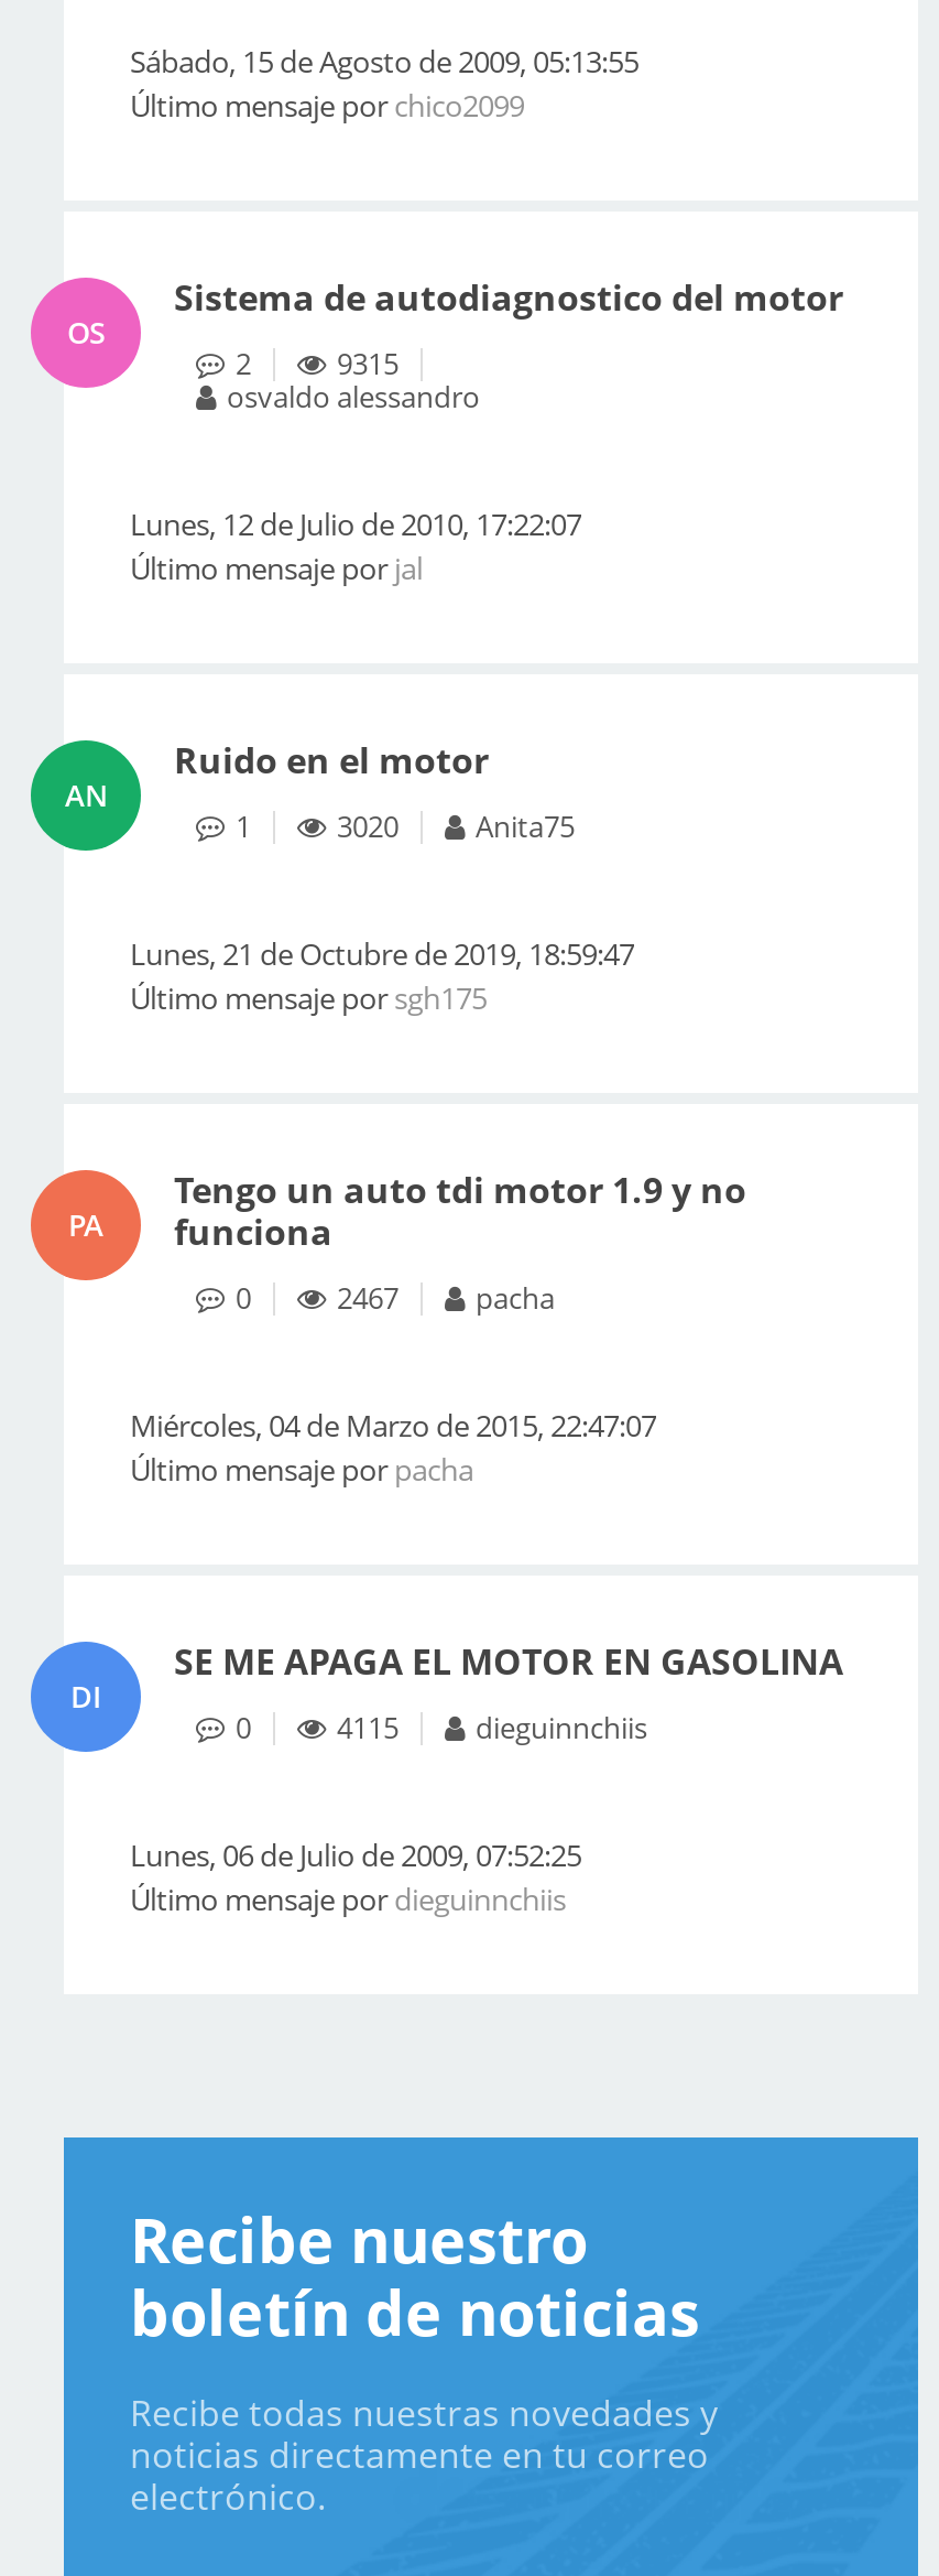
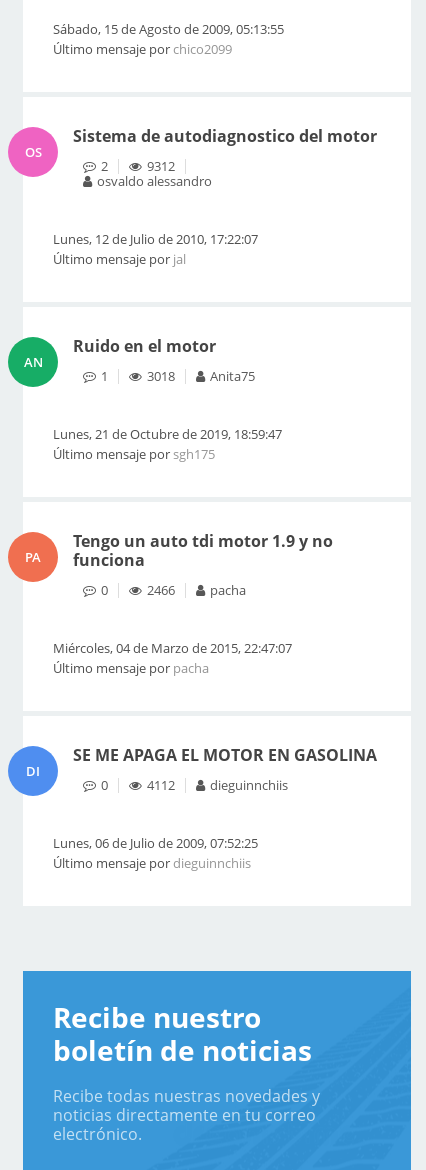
- 9315
+ 9312

- 3020 Anita75
+ 3018 Anita75

- 2467 pacha
+ 2466 pacha

- 4115 dieguinnchiis
+ 4112 dieguinnchiis
